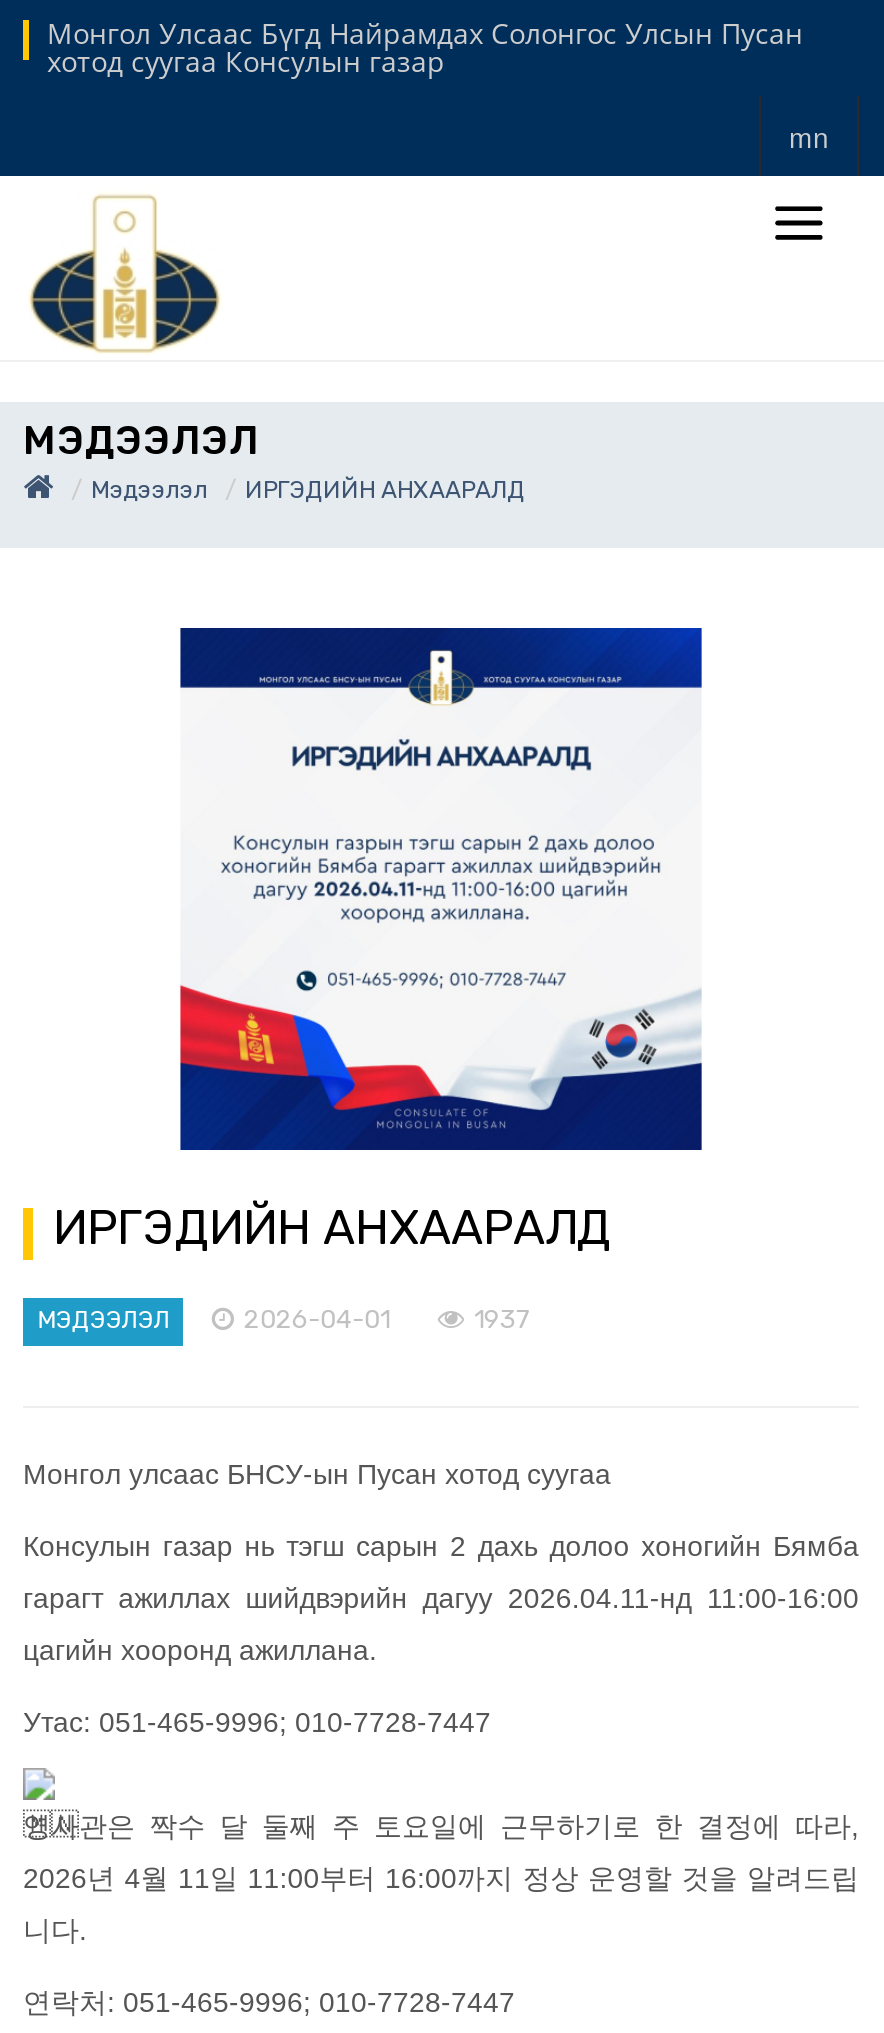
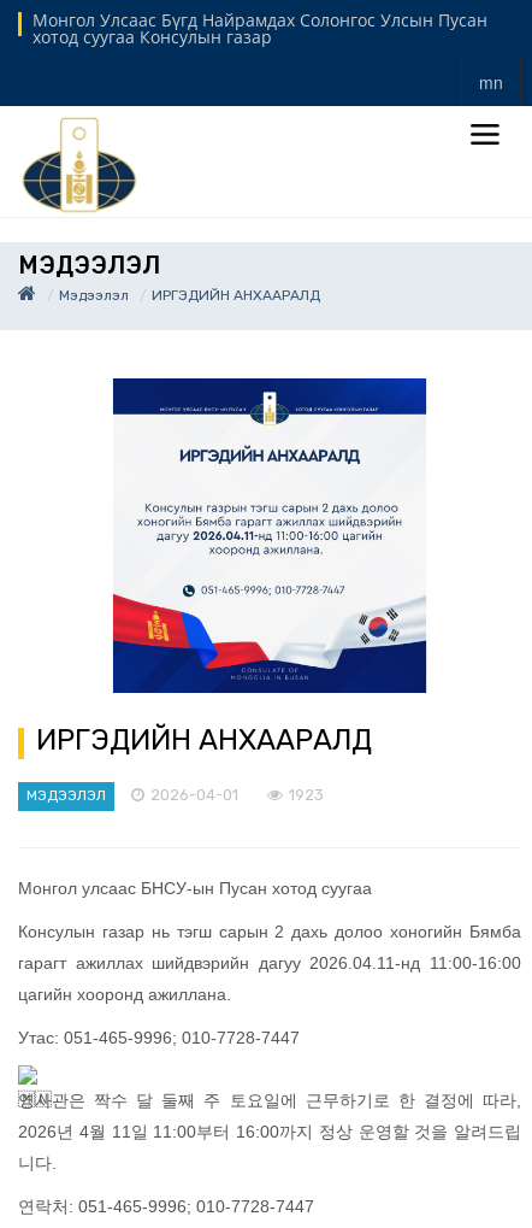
- 1937
+ 1923
